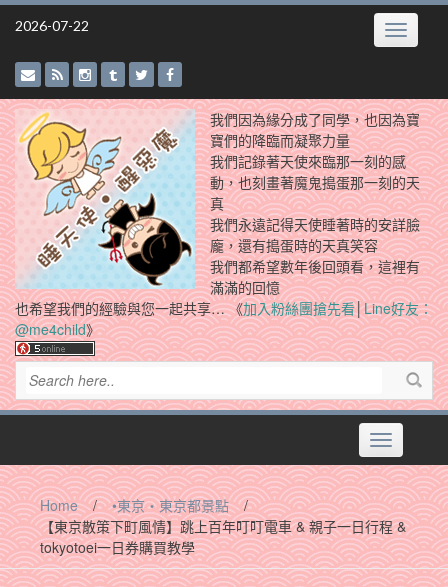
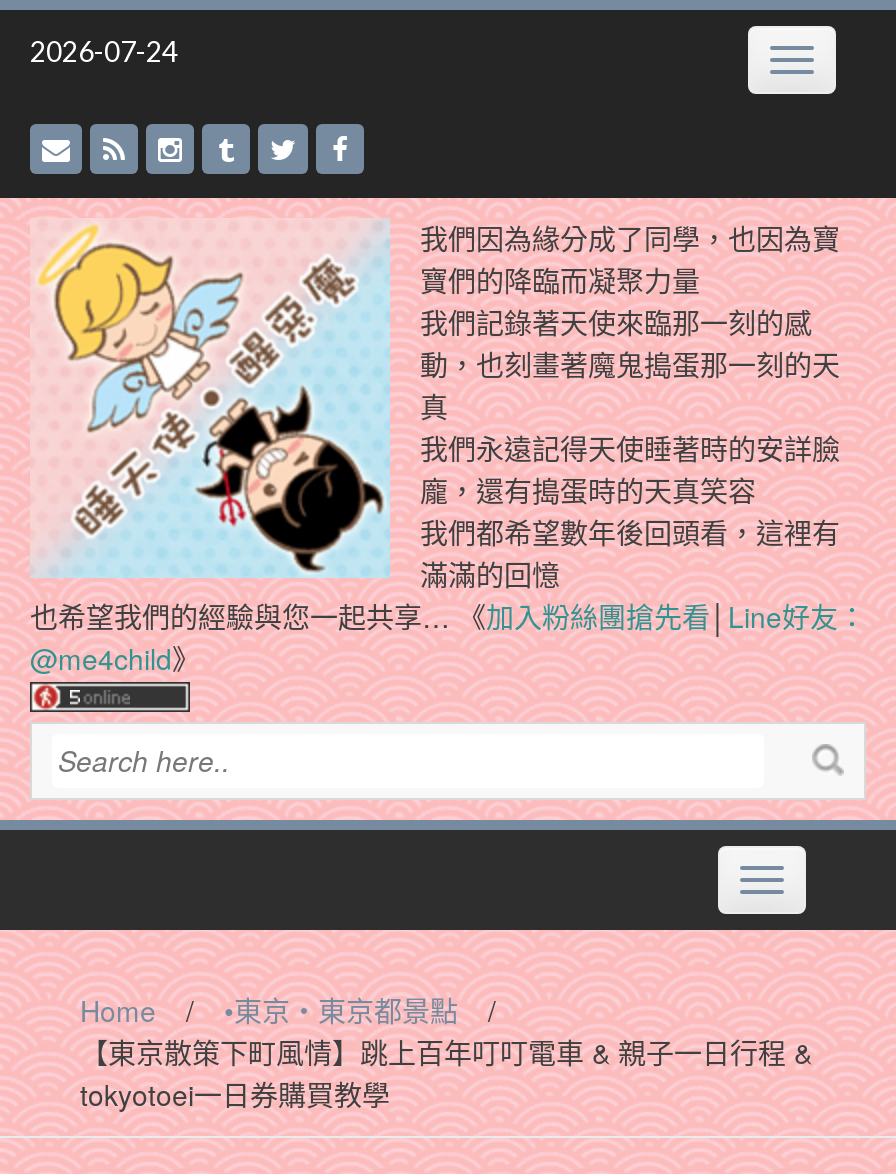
- 2026-07-22
+ 2026-07-24
